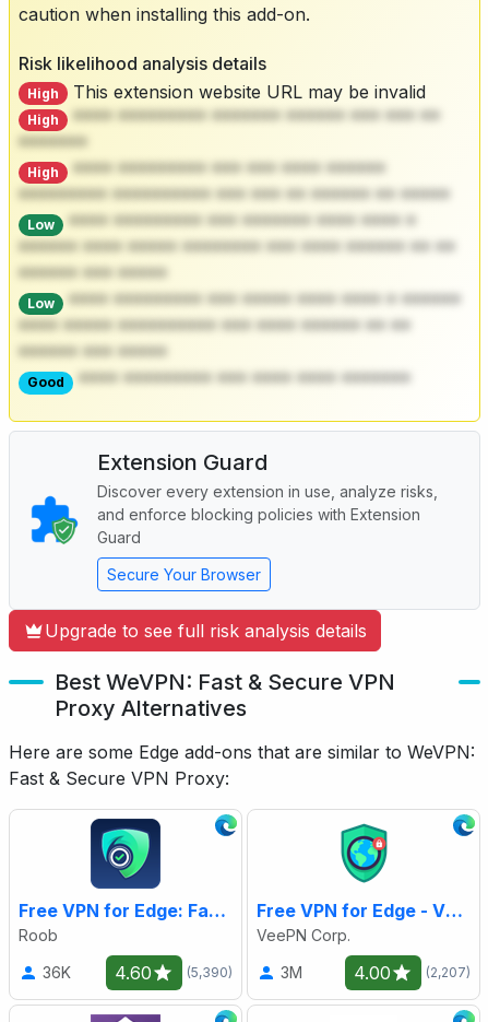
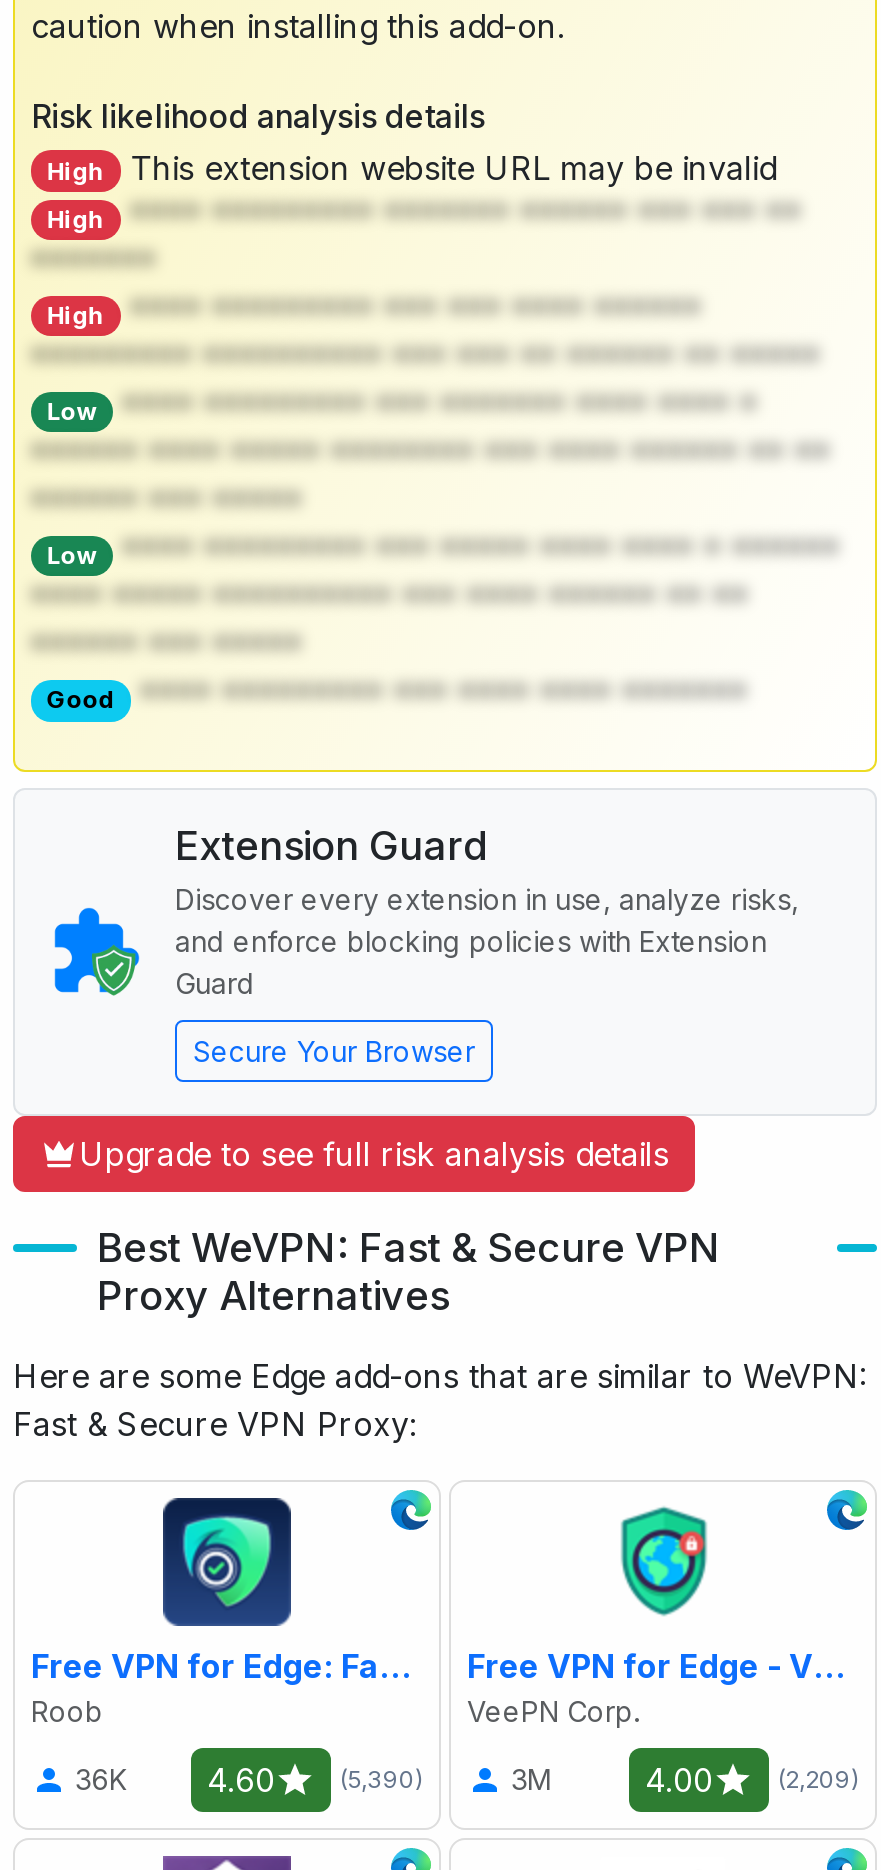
- (2,207)
+ (2,209)
